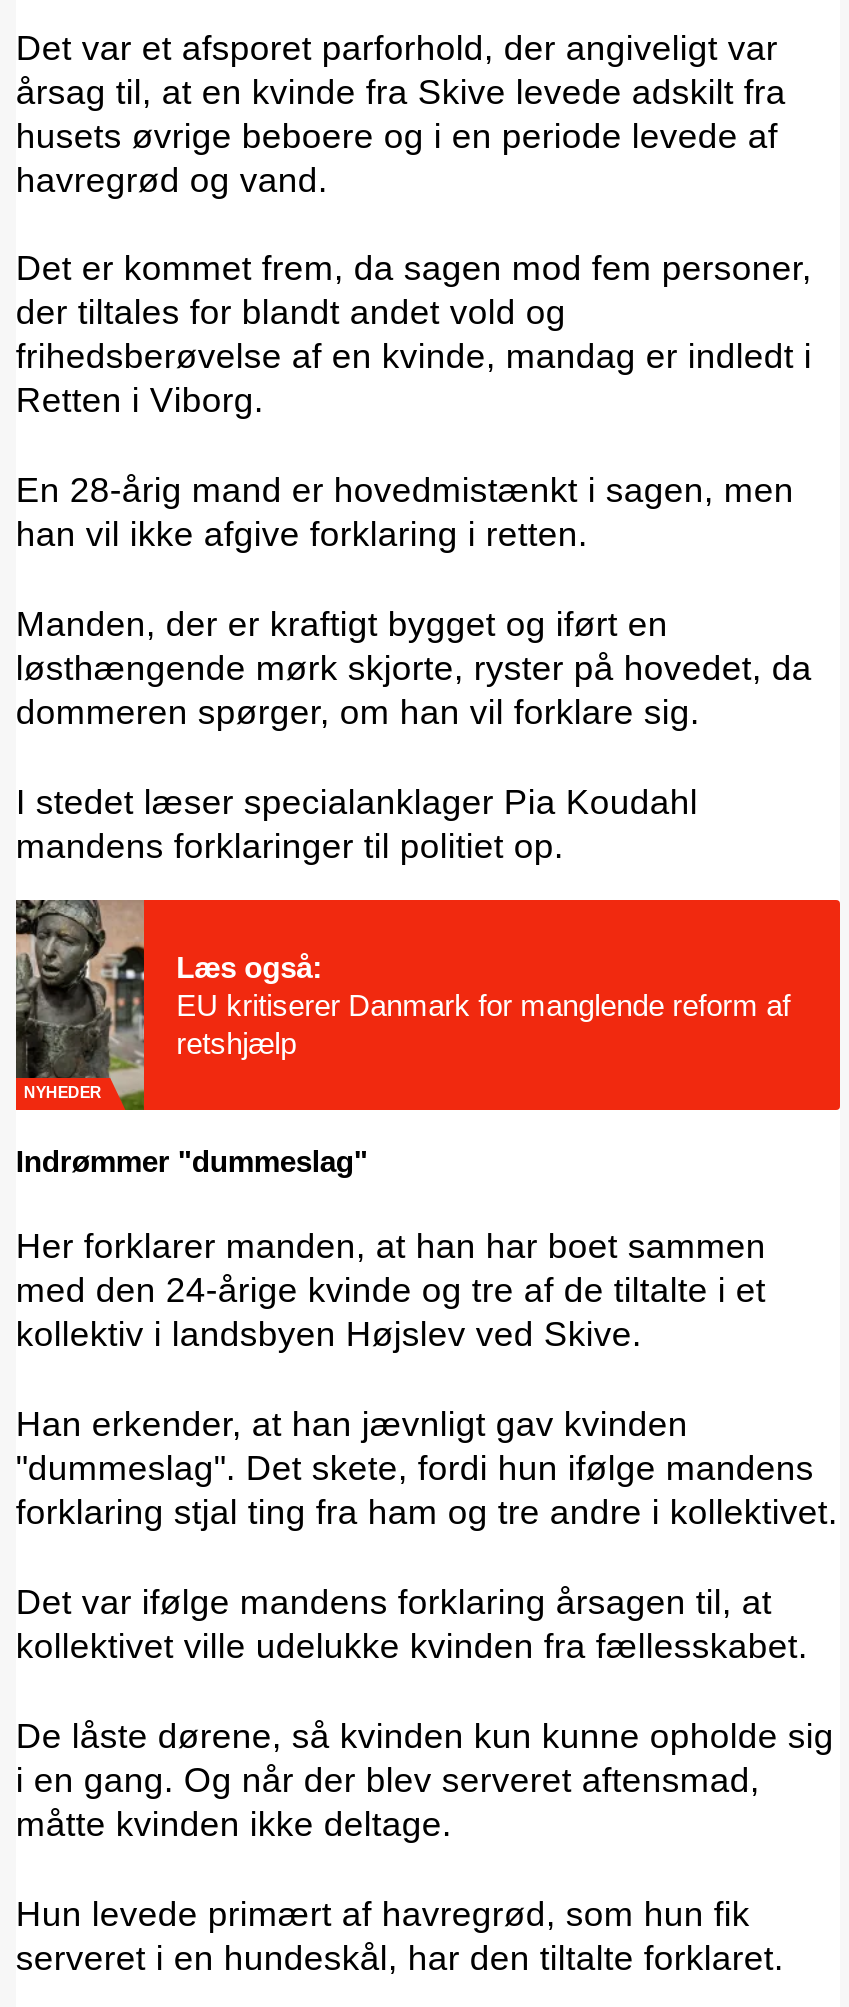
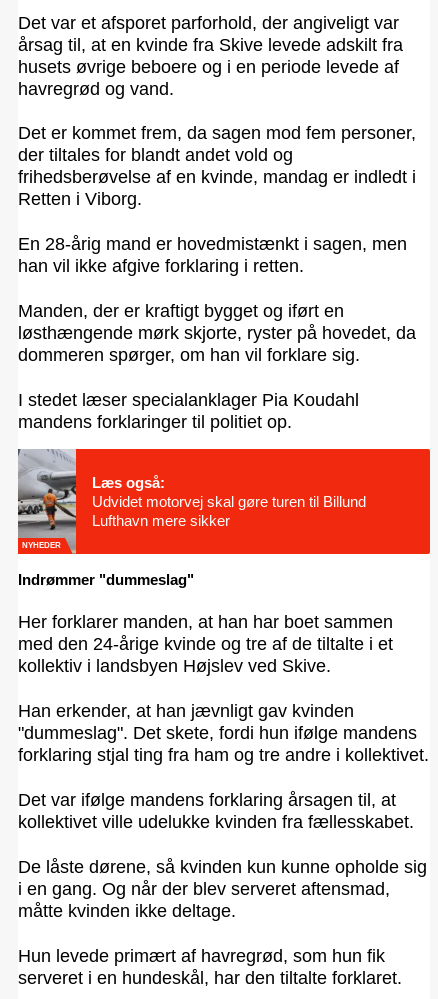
- [image]
- EU kritiserer Danmark for manglende reform af
- retshjælp
+ [image]
+ Udvidet motorvej skal gøre turen til Billund
+ Lufthavn mere sikker
